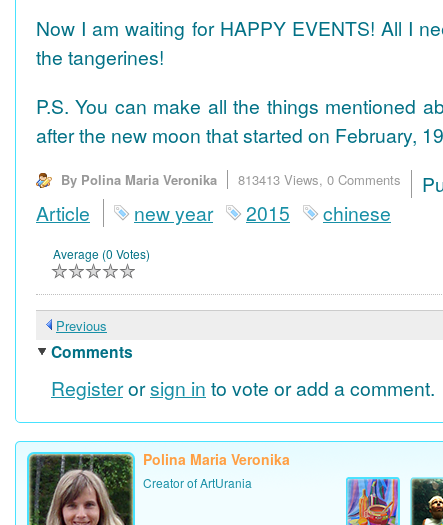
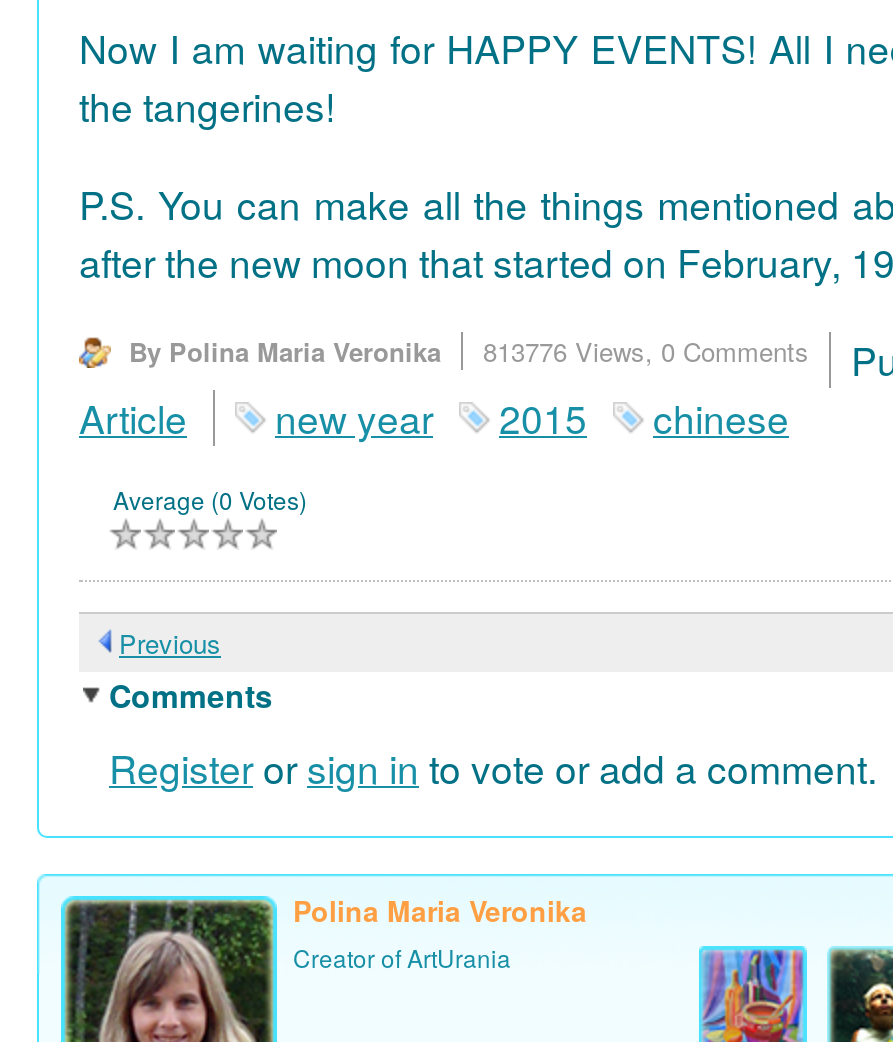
- 813413 Views, 0 Comments
+ 813776 Views, 0 Comments
